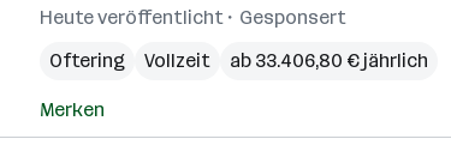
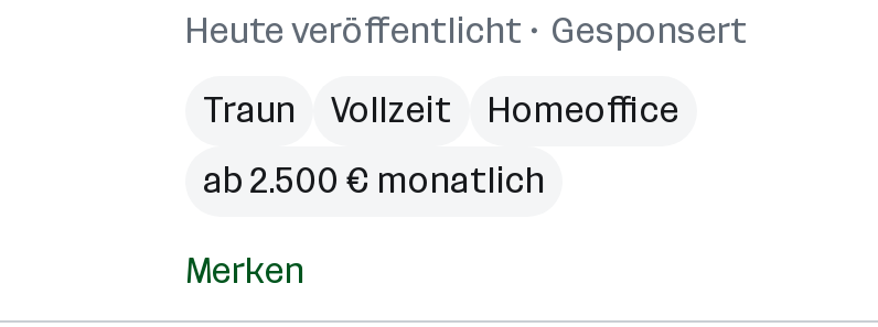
- Oftering
+ Traun

- ab 33.406,80 € jährlich
+ Homeoffice
+ ab 2.500 € monatlich
